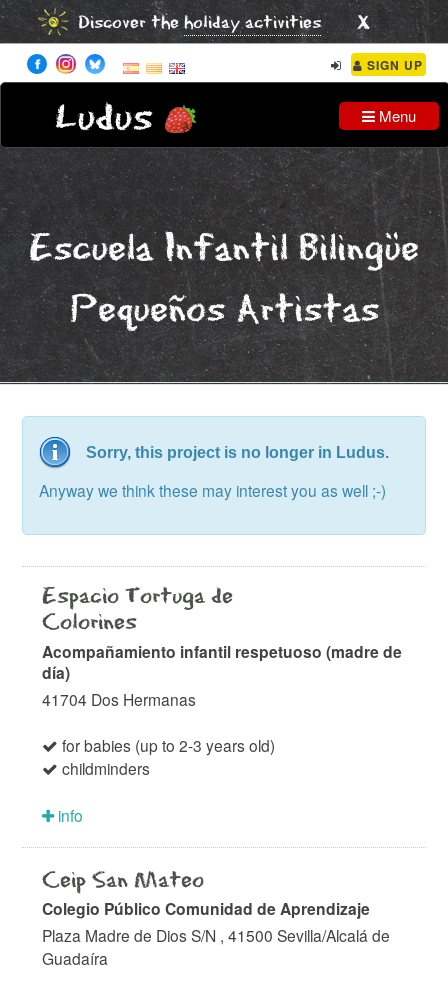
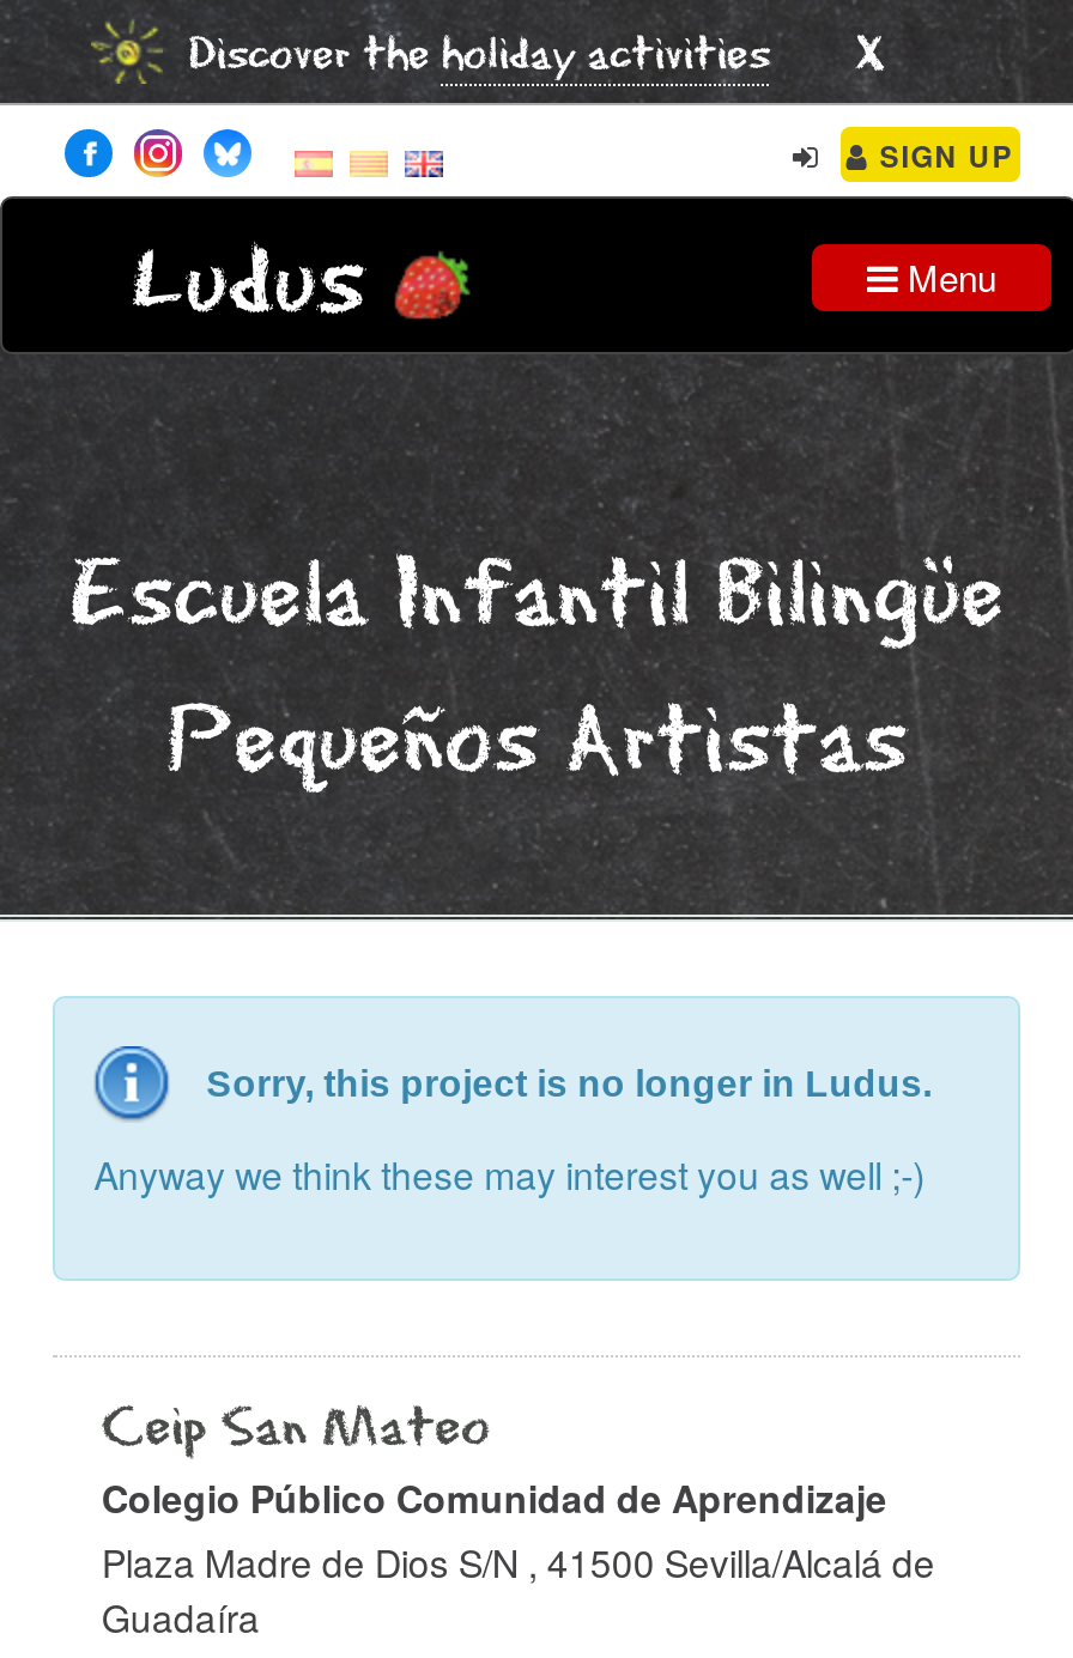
- Espacio Tortuga de
- Colorines
- Acompañamiento infantil respetuoso (madre de
- día)
- 41704 Dos Hermanas
- for babies (up to 2-3 years old)
- childminders
- info
